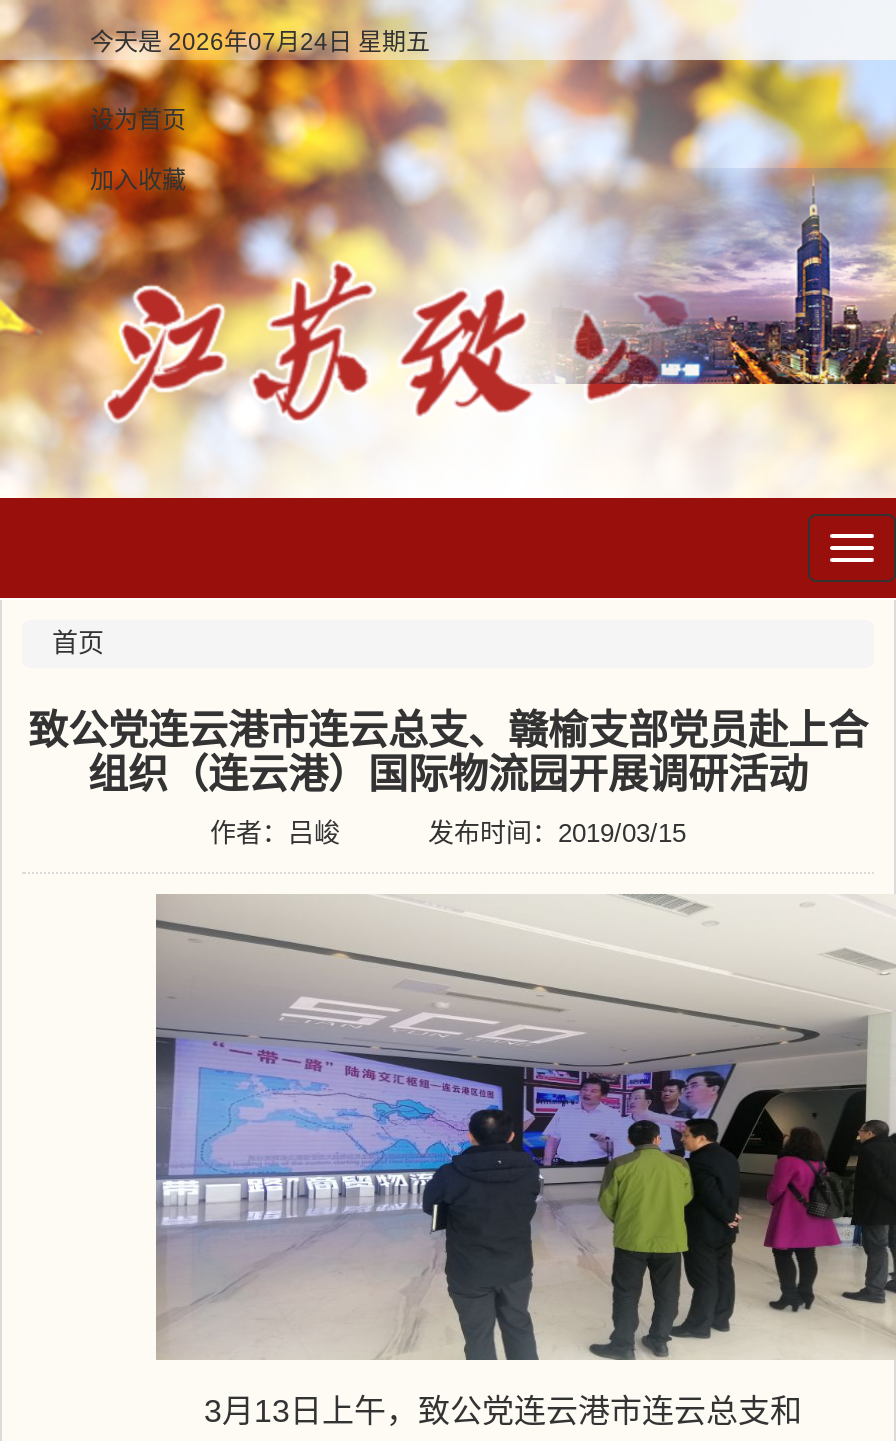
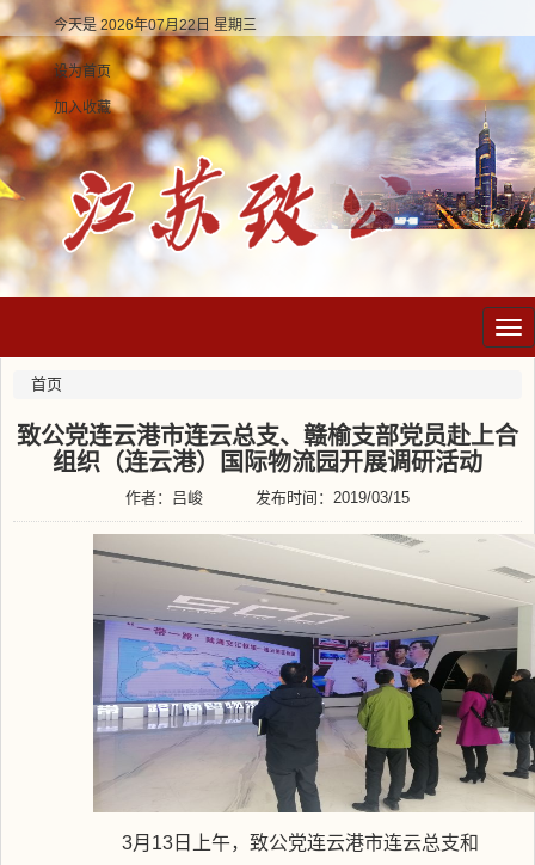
- 今天是 2026年07月24日 星期五
+ 今天是 2026年07月22日 星期三
